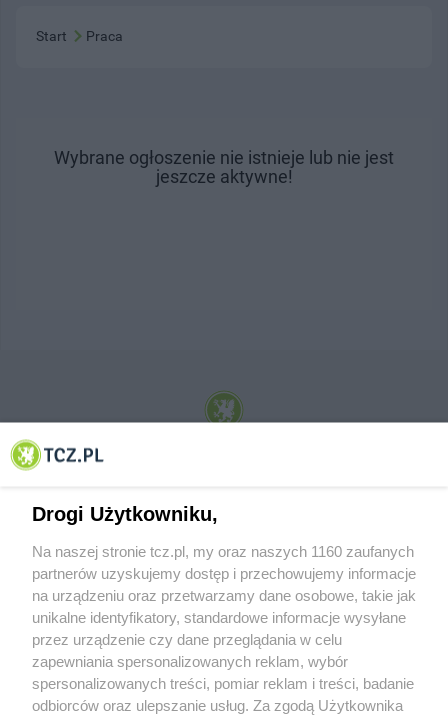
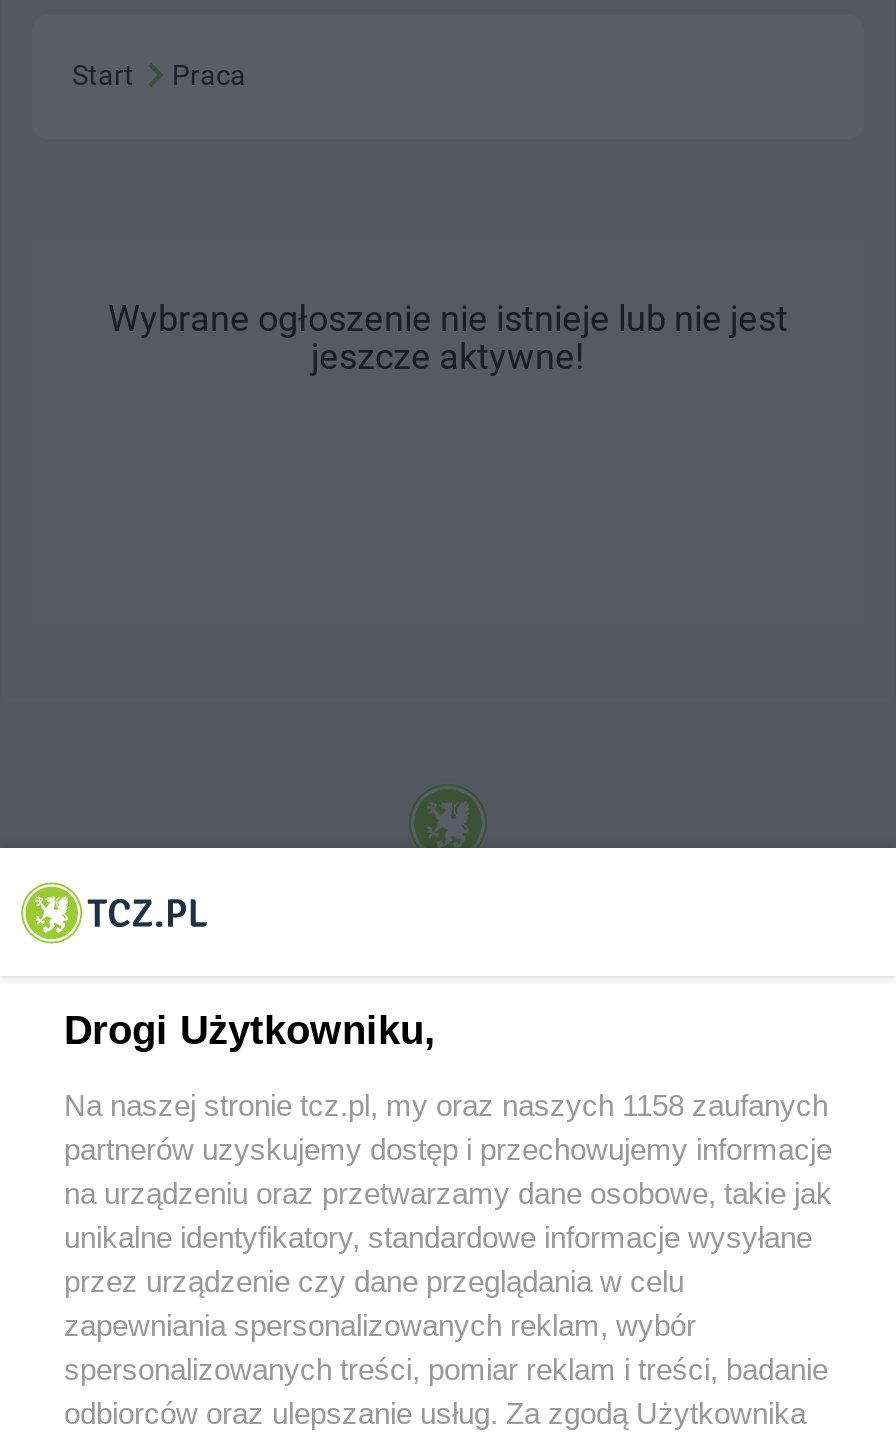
- Na naszej stronie tcz.pl, my oraz naszych 1160 zaufanych
+ Na naszej stronie tcz.pl, my oraz naszych 1158 zaufanych
